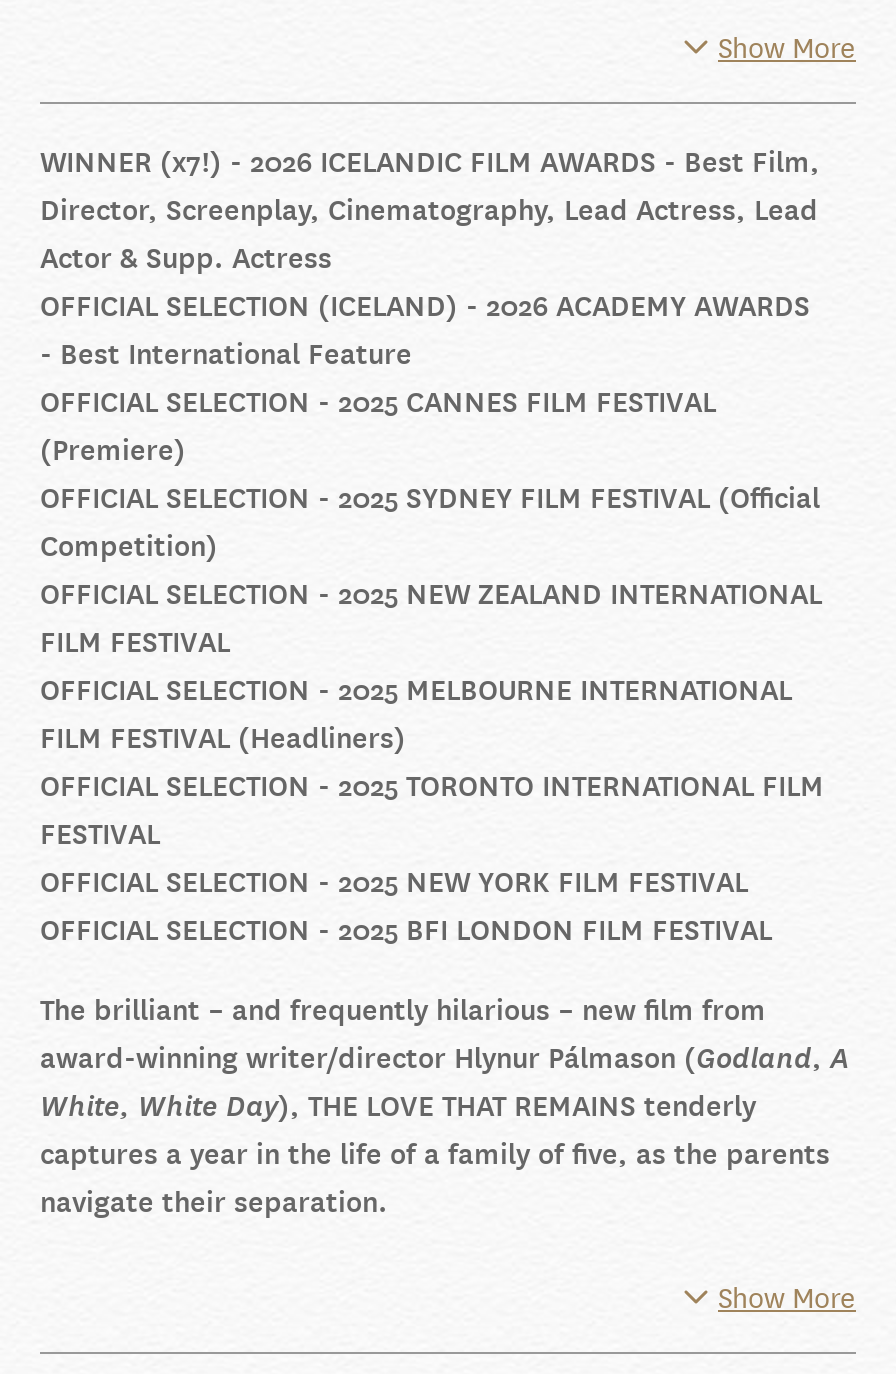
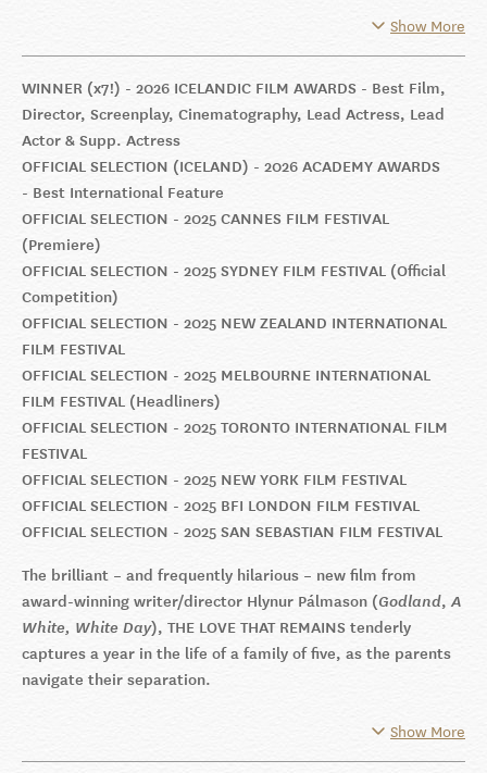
+ OFFICIAL SELECTION - 2025 SAN SEBASTIAN FILM FESTIVAL
